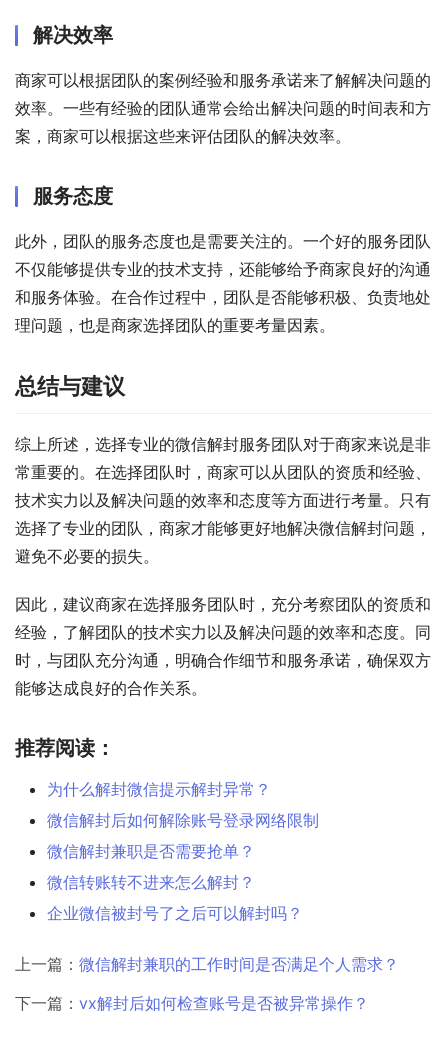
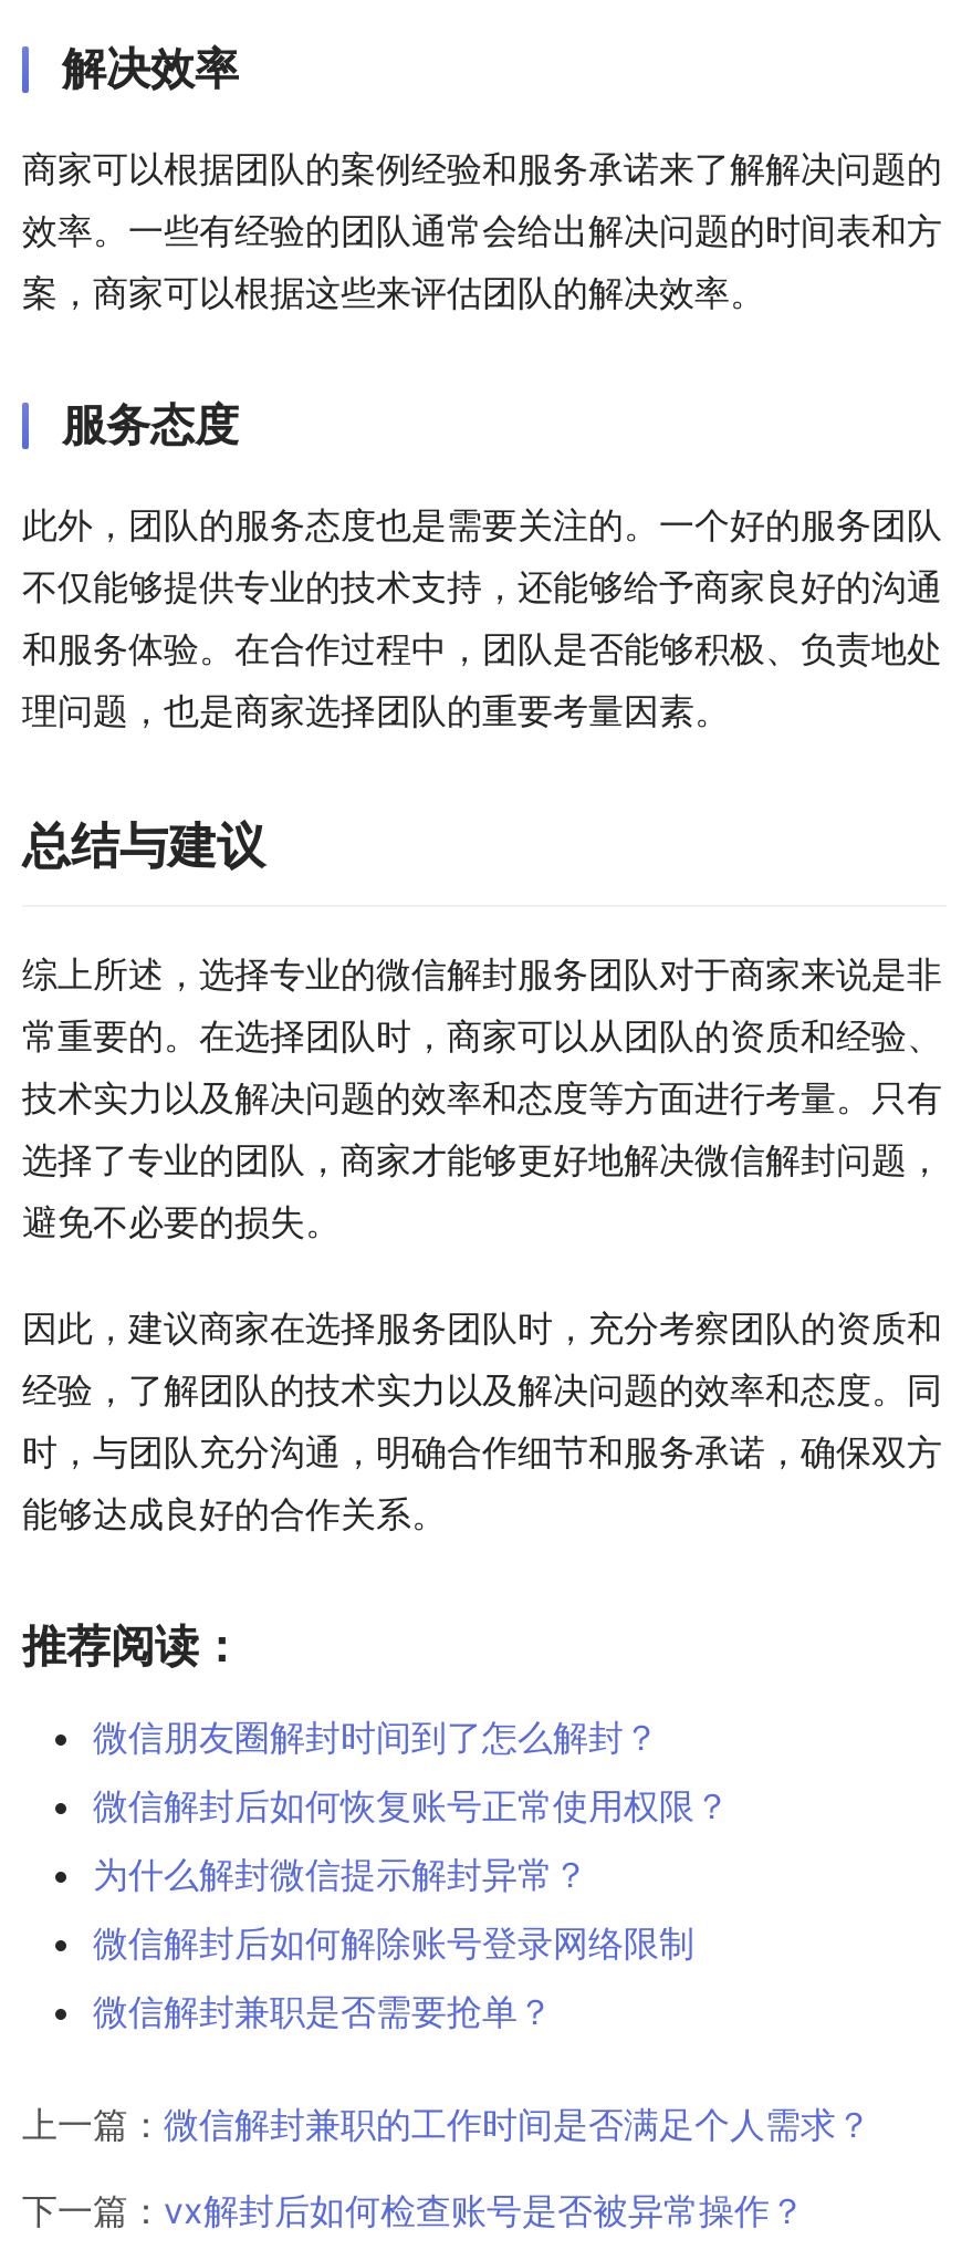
+ 微信朋友圈解封时间到了怎么解封？
+ 微信解封后如何恢复账号正常使用权限？

moved down: 为什么解封微信提示解封异常？ | 微信解封后如何解除账号登录网络限制 | 微信解封兼职是否需要抢单？

- 微信转账转不进来怎么解封？
- 企业微信被封号了之后可以解封吗？
